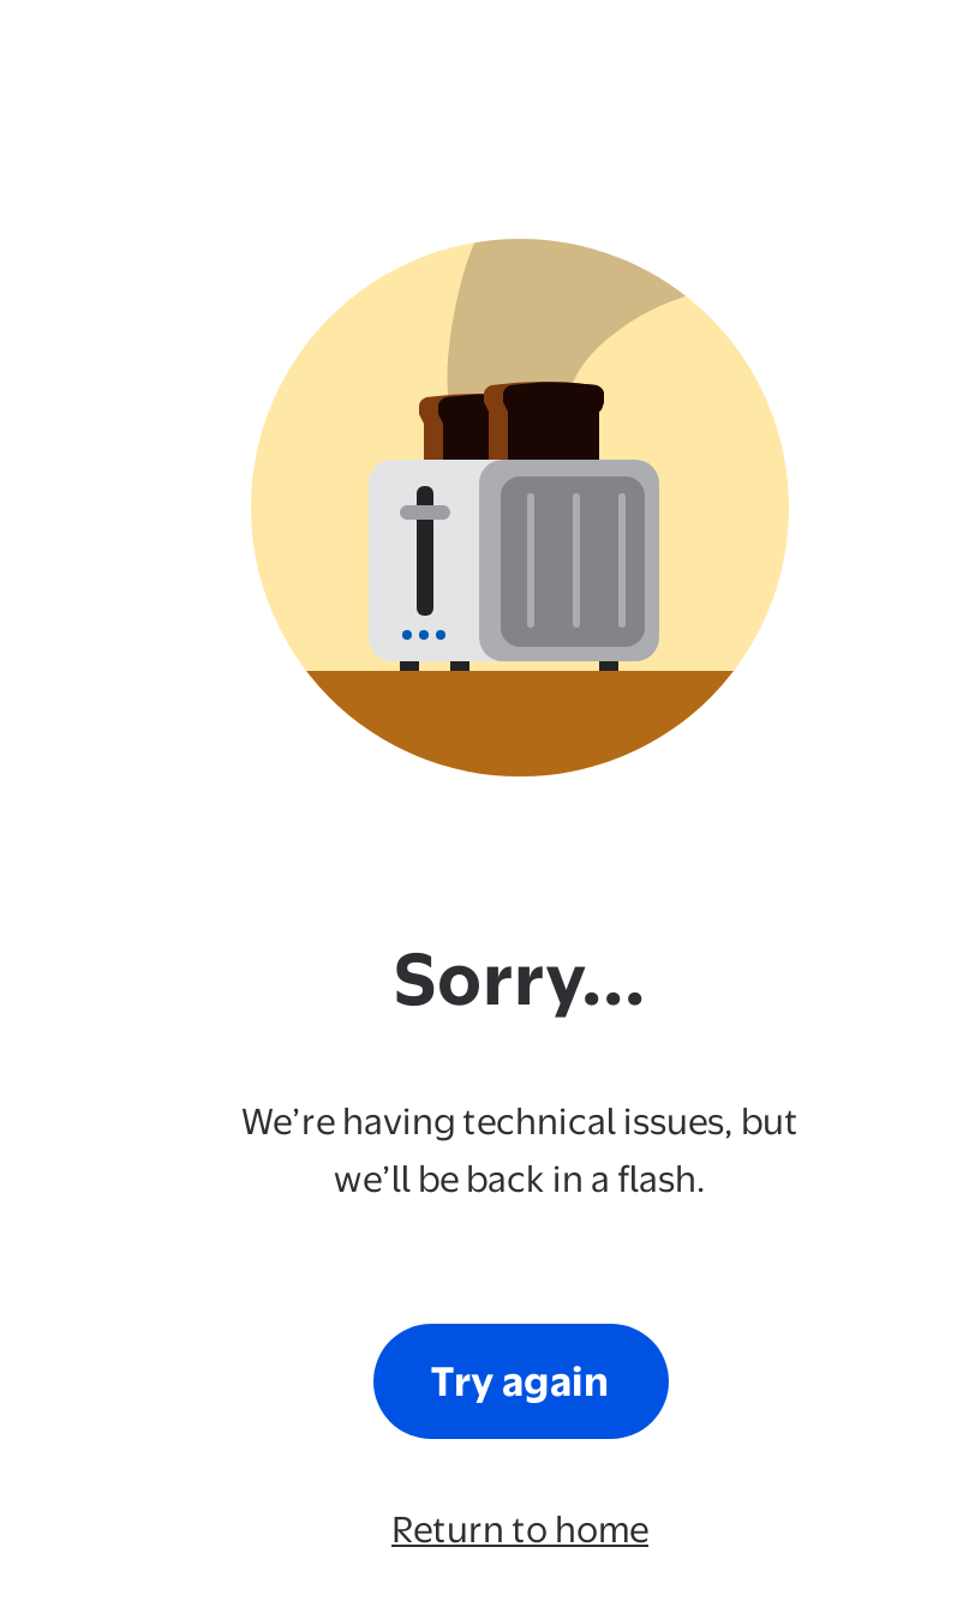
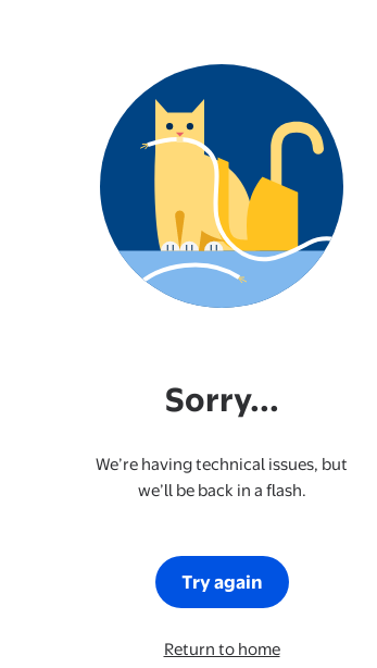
- [image]
+ [image]
